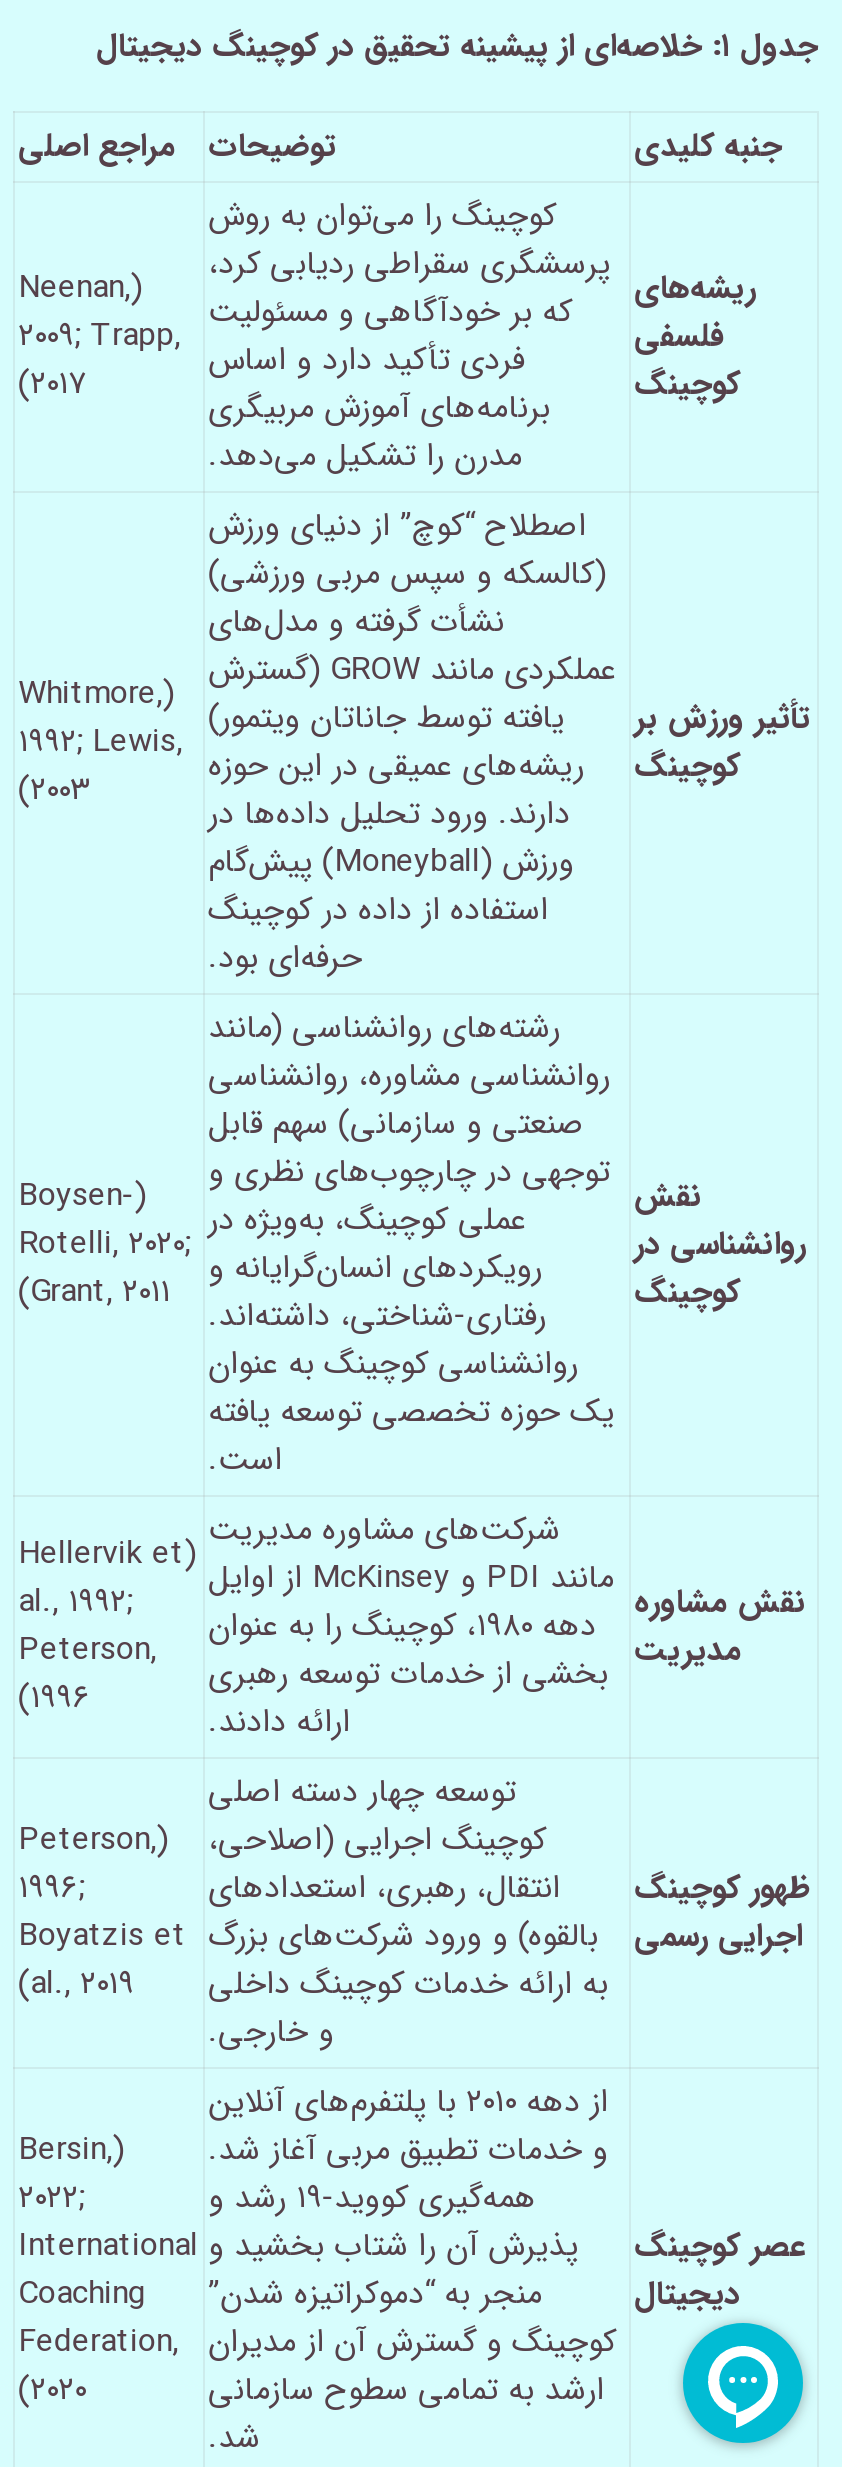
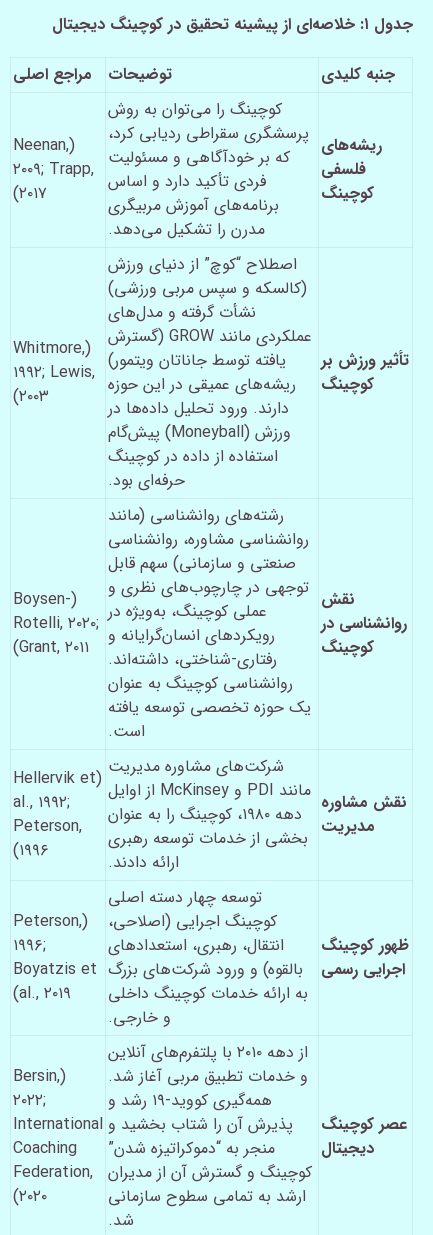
- [image]
